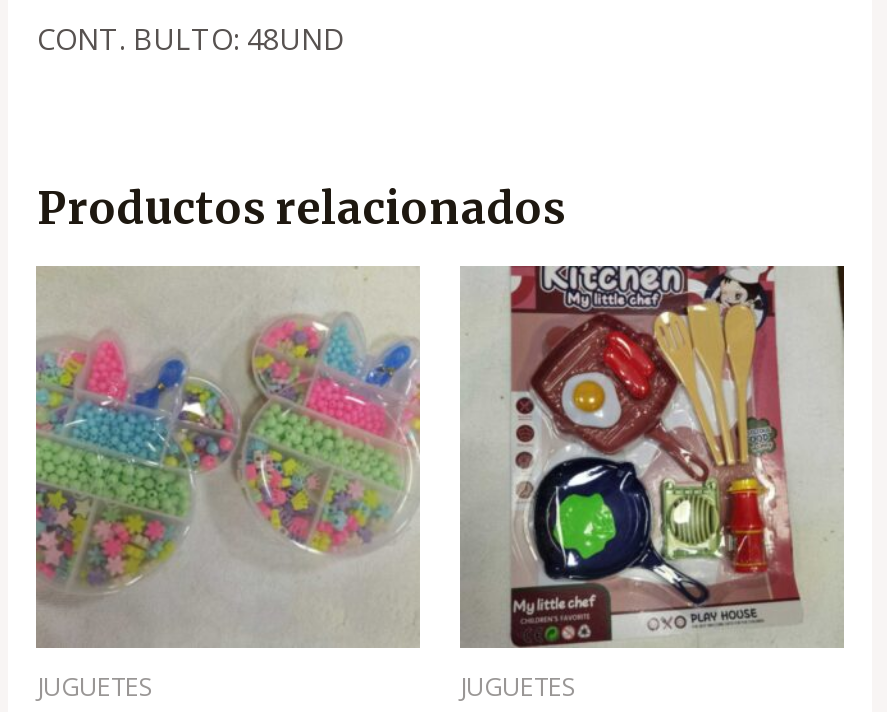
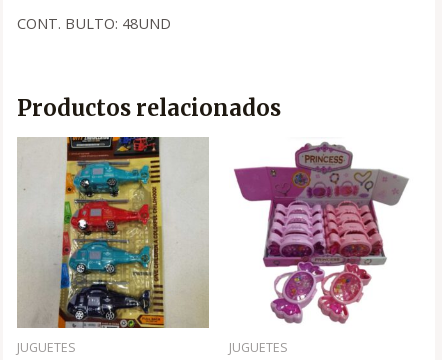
- [image]
+ [image]

- [image]
+ [image]
